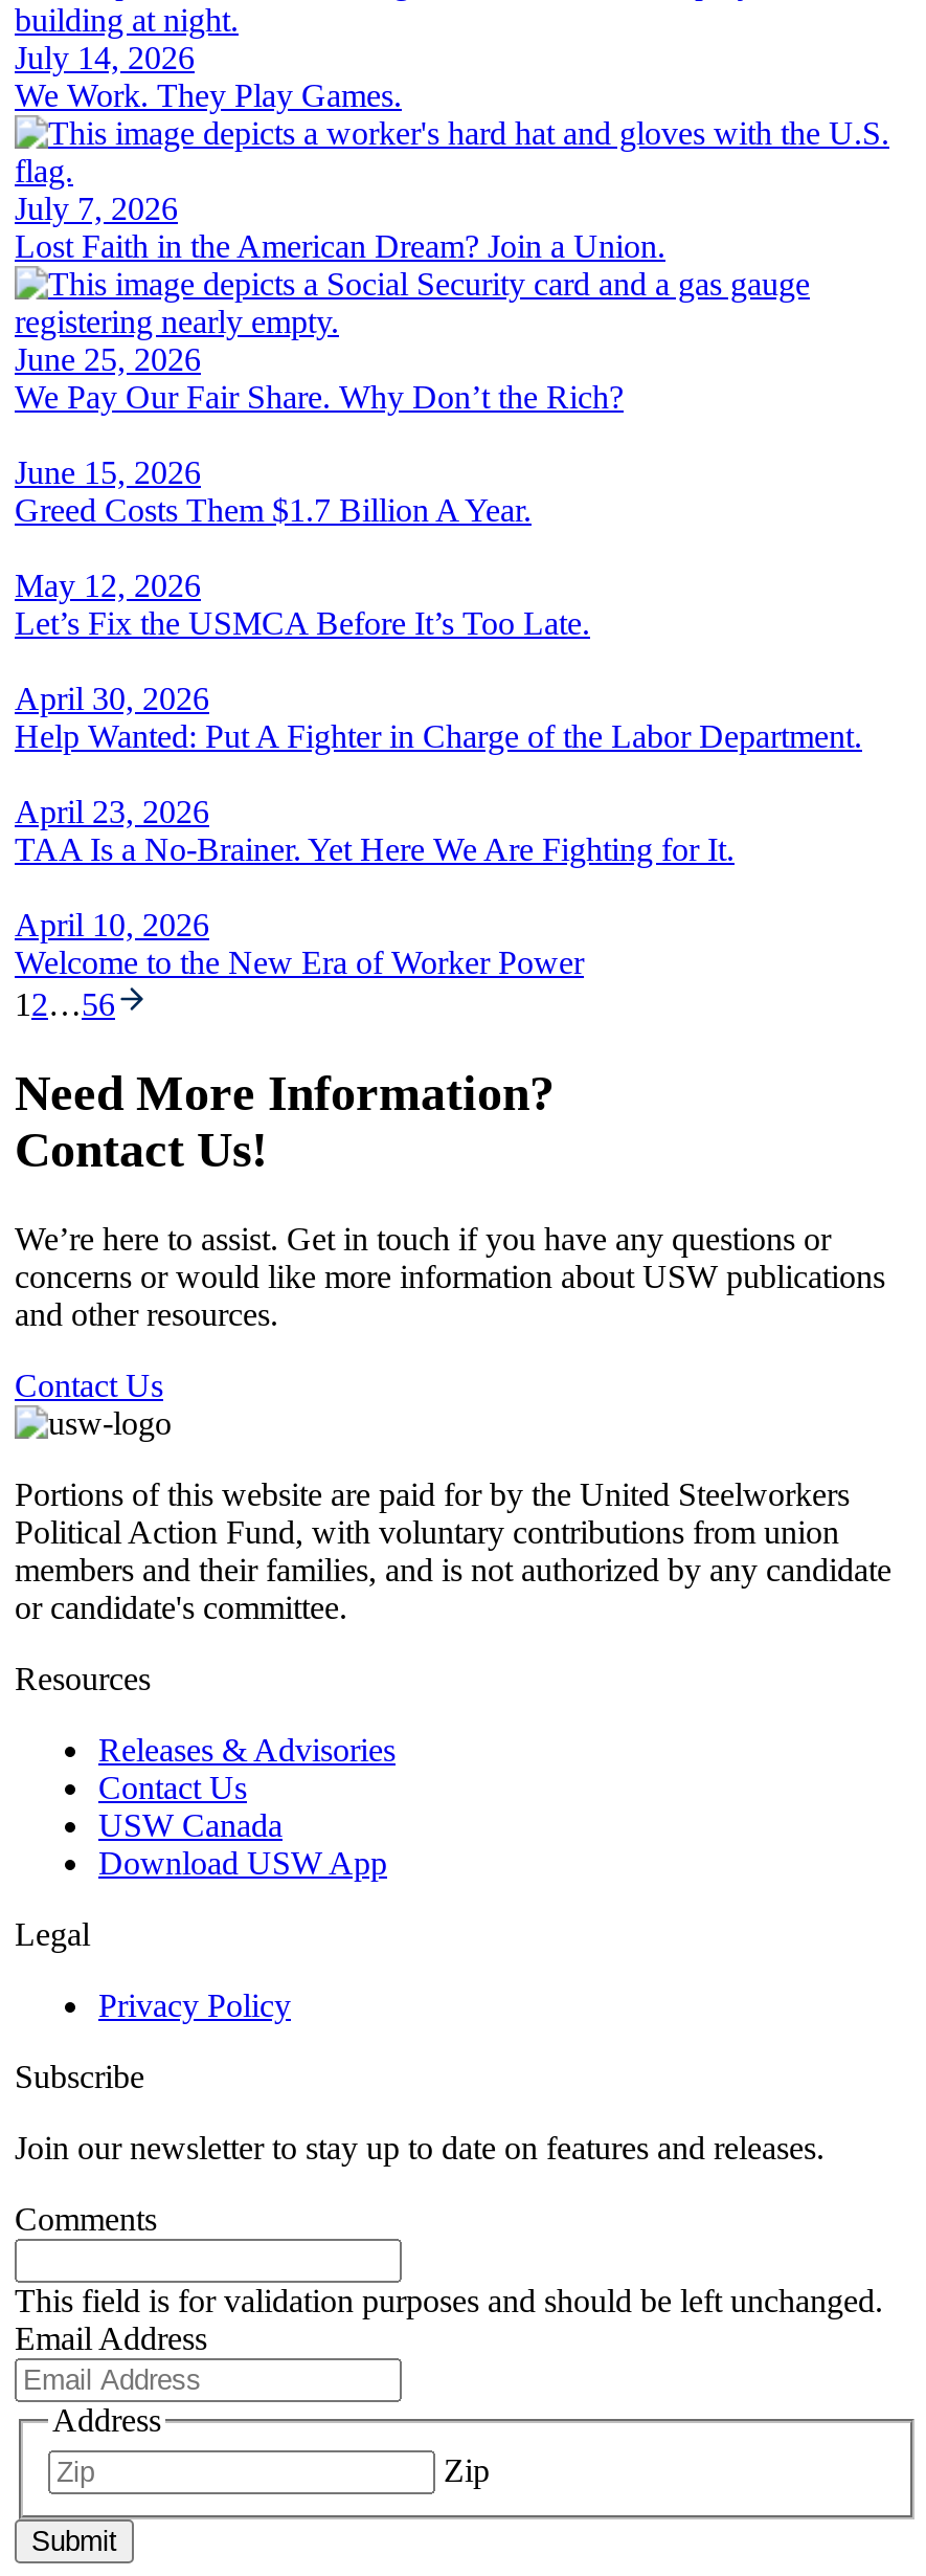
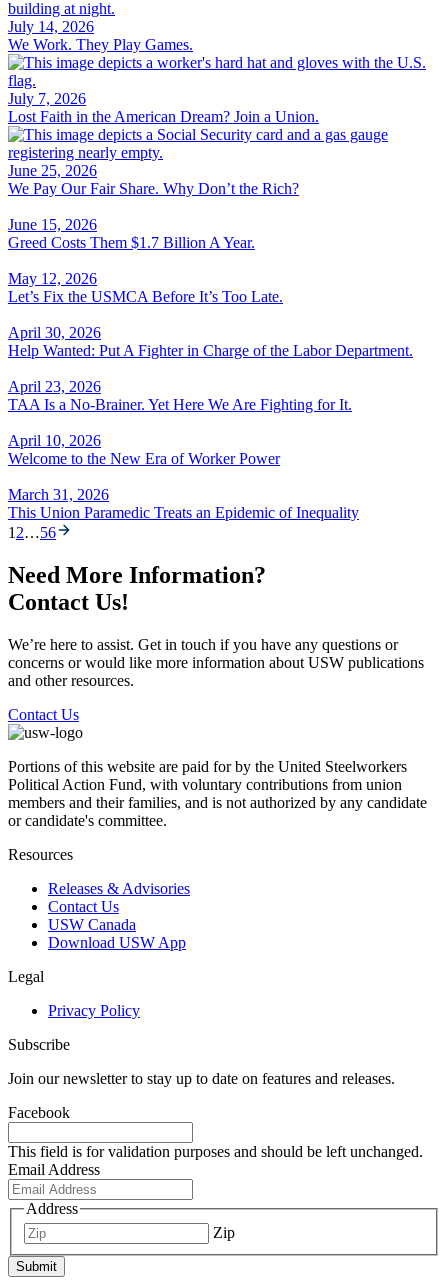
+ March 31, 2026
+ This Union Paramedic Treats an Epidemic of Inequality

- Comments
+ Facebook
